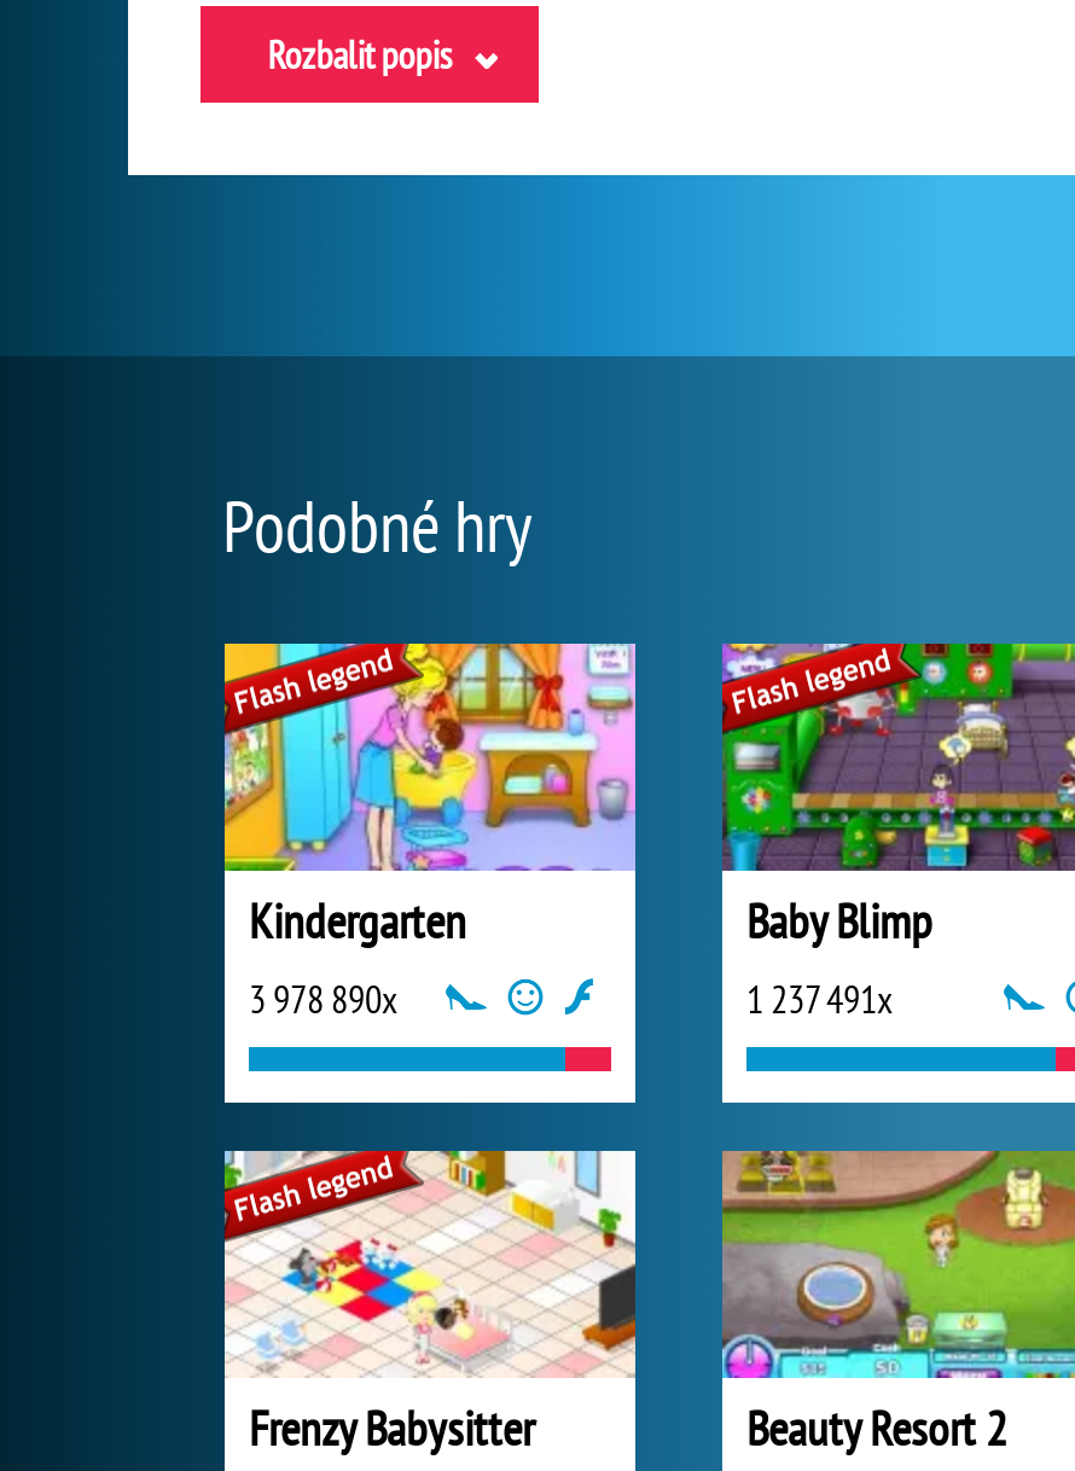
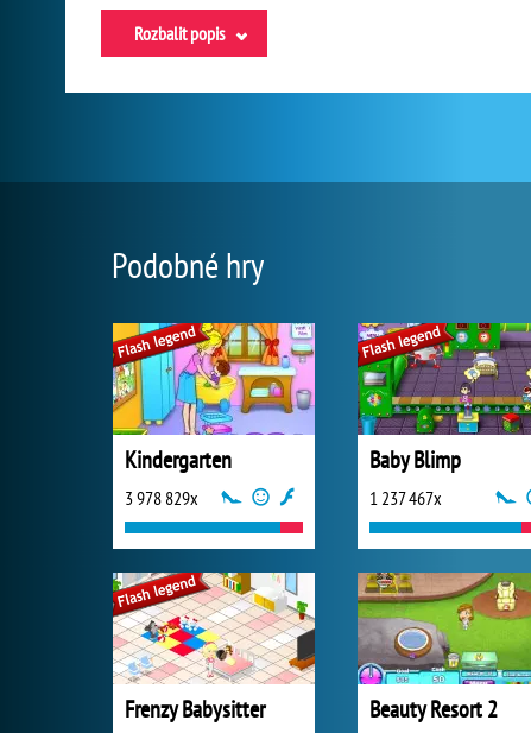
- 3 978 890x
+ 3 978 829x

- 1 237 491x
+ 1 237 467x
